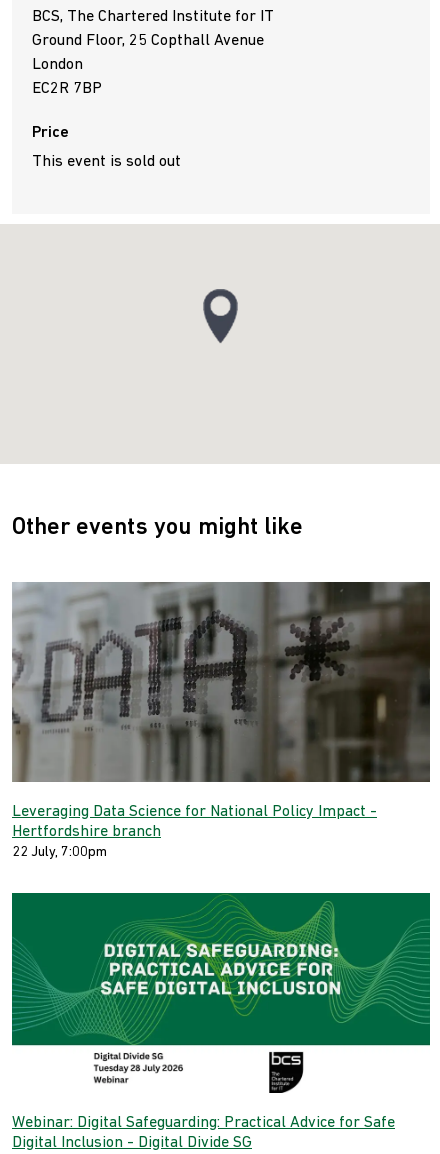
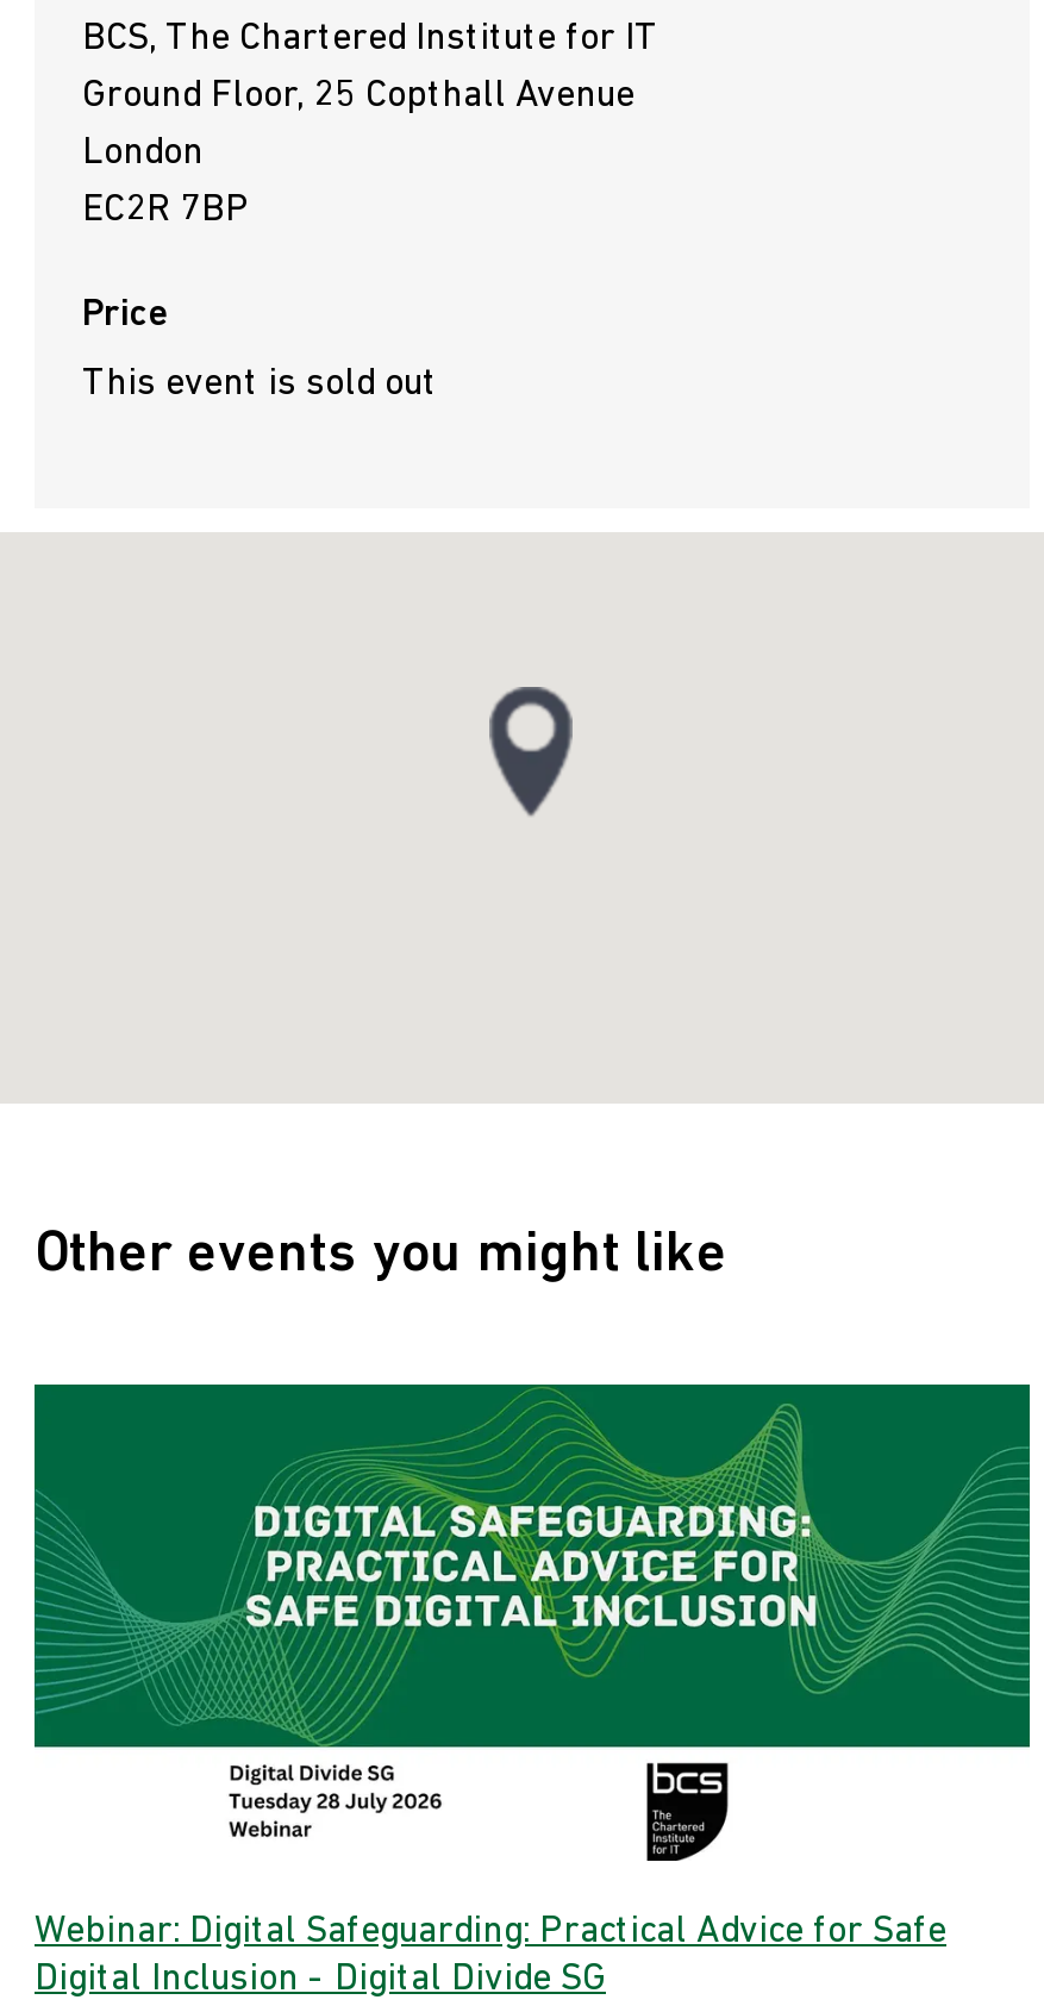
- [image]
- Leveraging Data Science for National Policy Impact -
- Hertfordshire branch
- 22 July, 7:00pm
